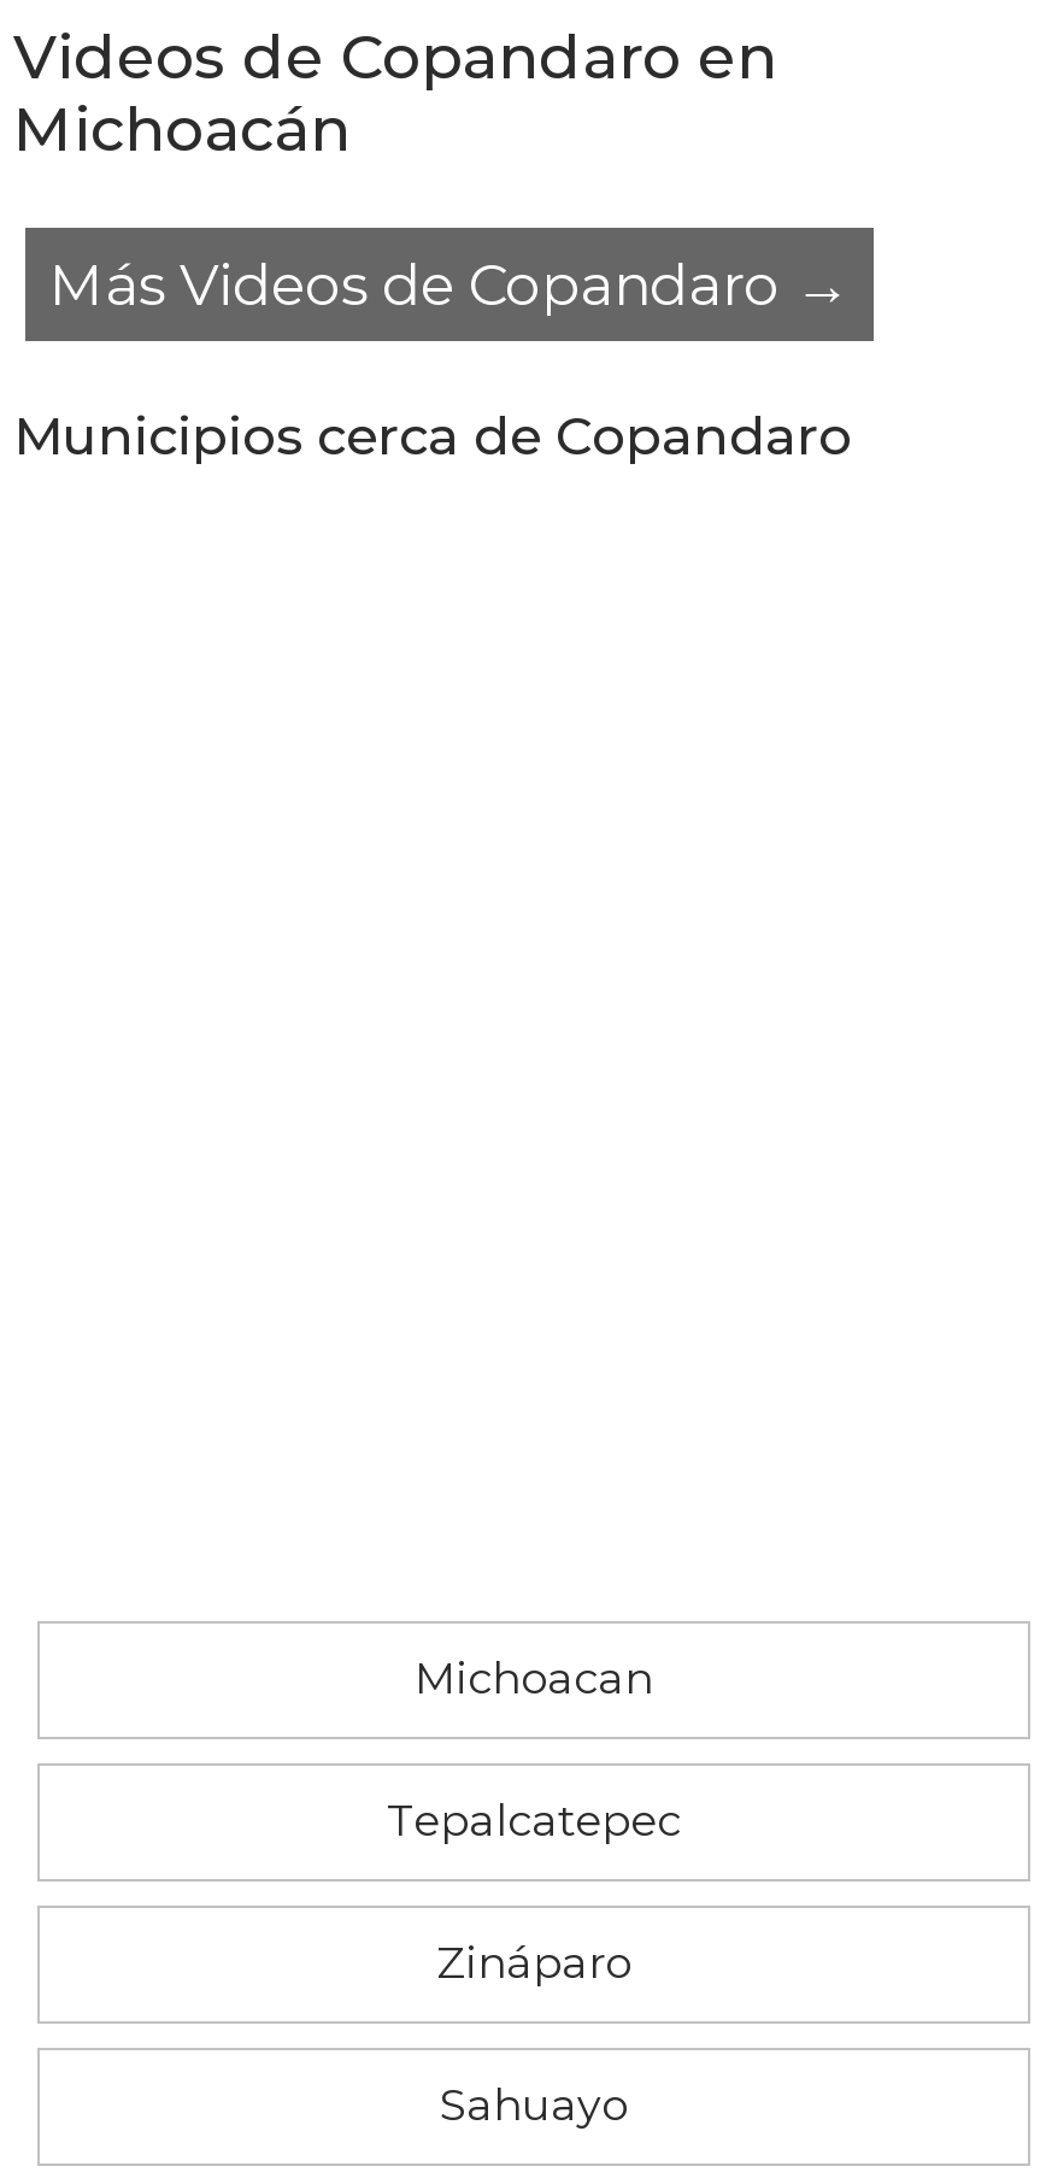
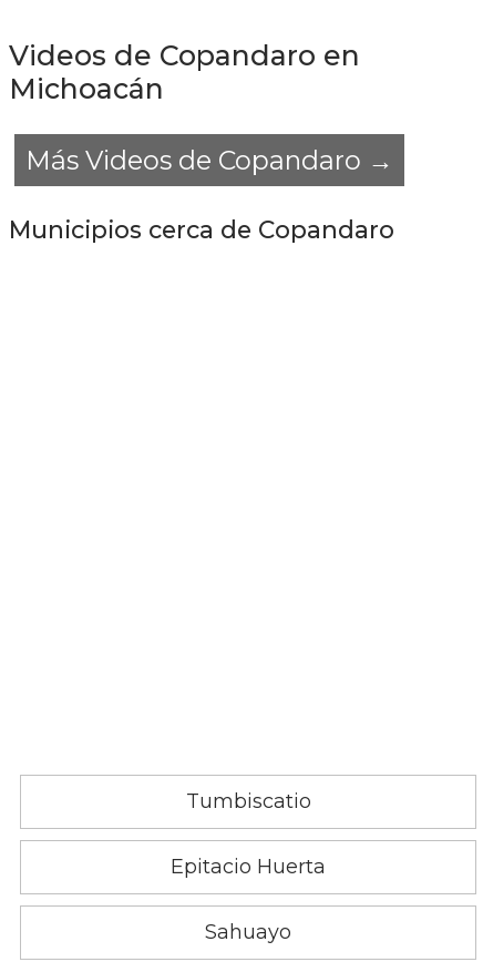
- Michoacan
- Tepalcatepec
- Zináparo
+ Tumbiscatio
+ Epitacio Huerta
